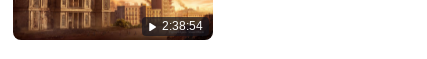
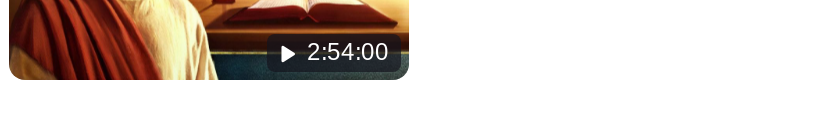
- 2:38:54
+ 2:54:00
